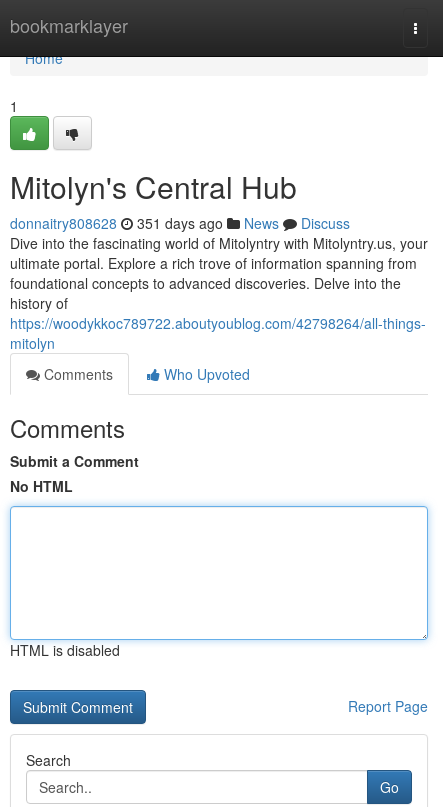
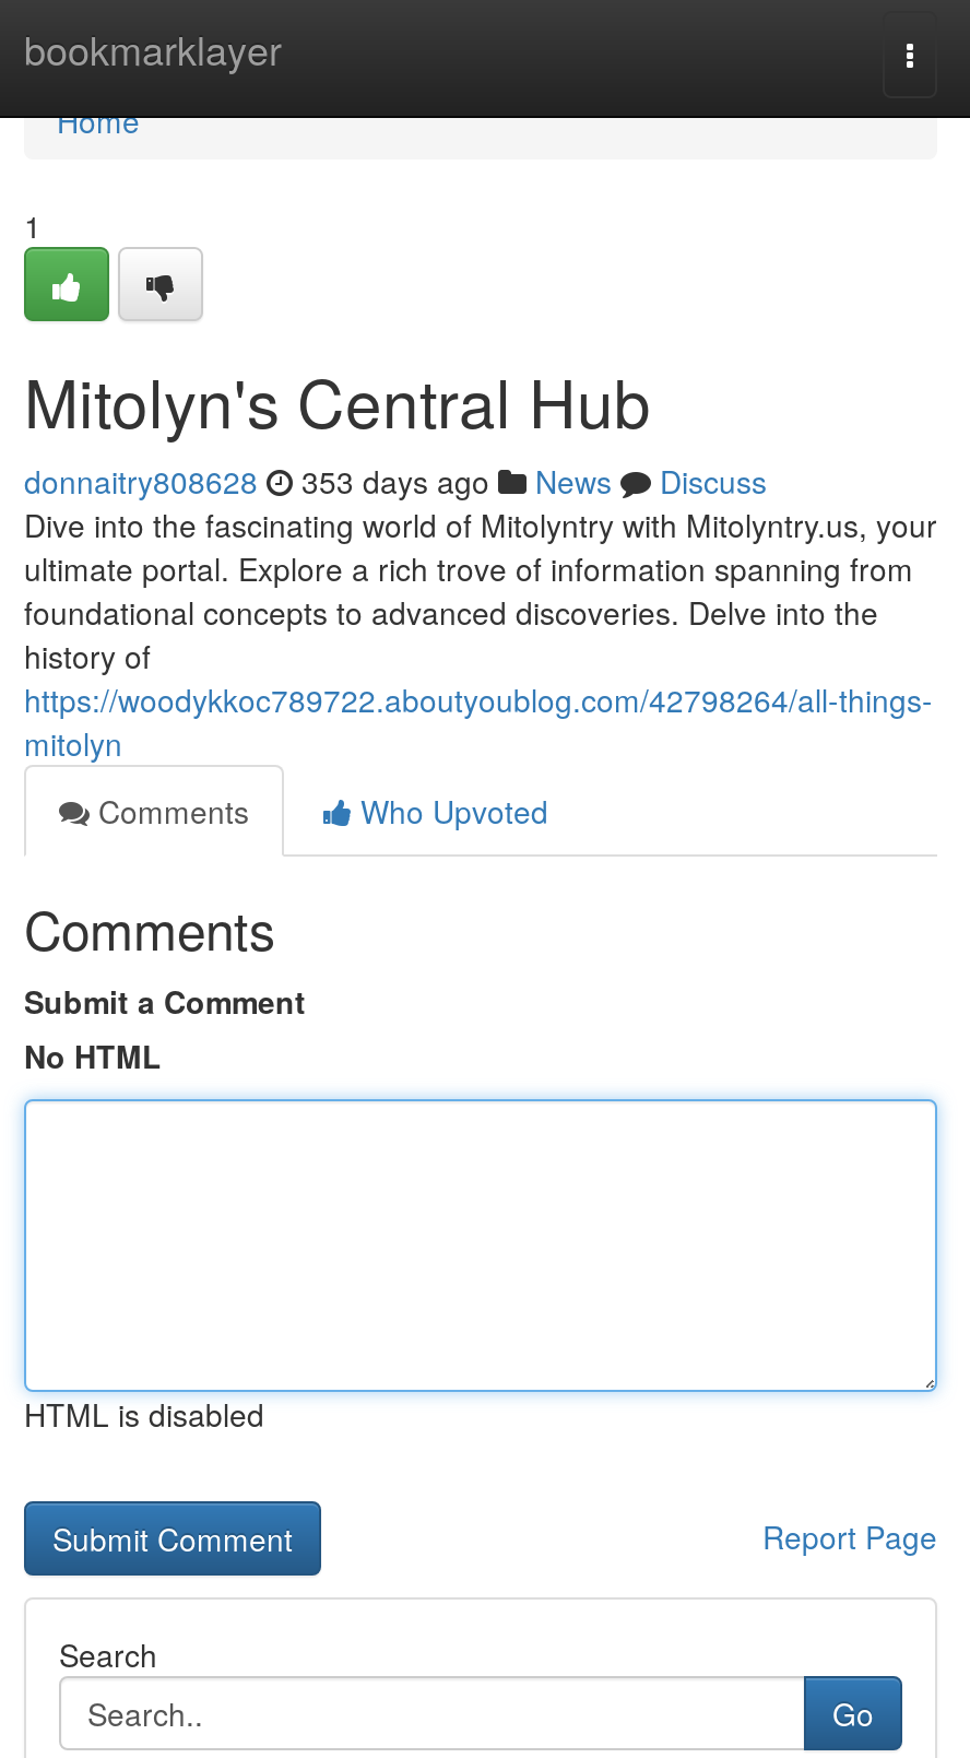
- donnaitry808628 351 days ago News Discuss
+ donnaitry808628 353 days ago News Discuss
